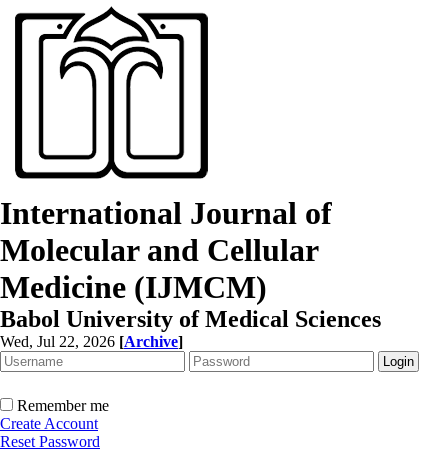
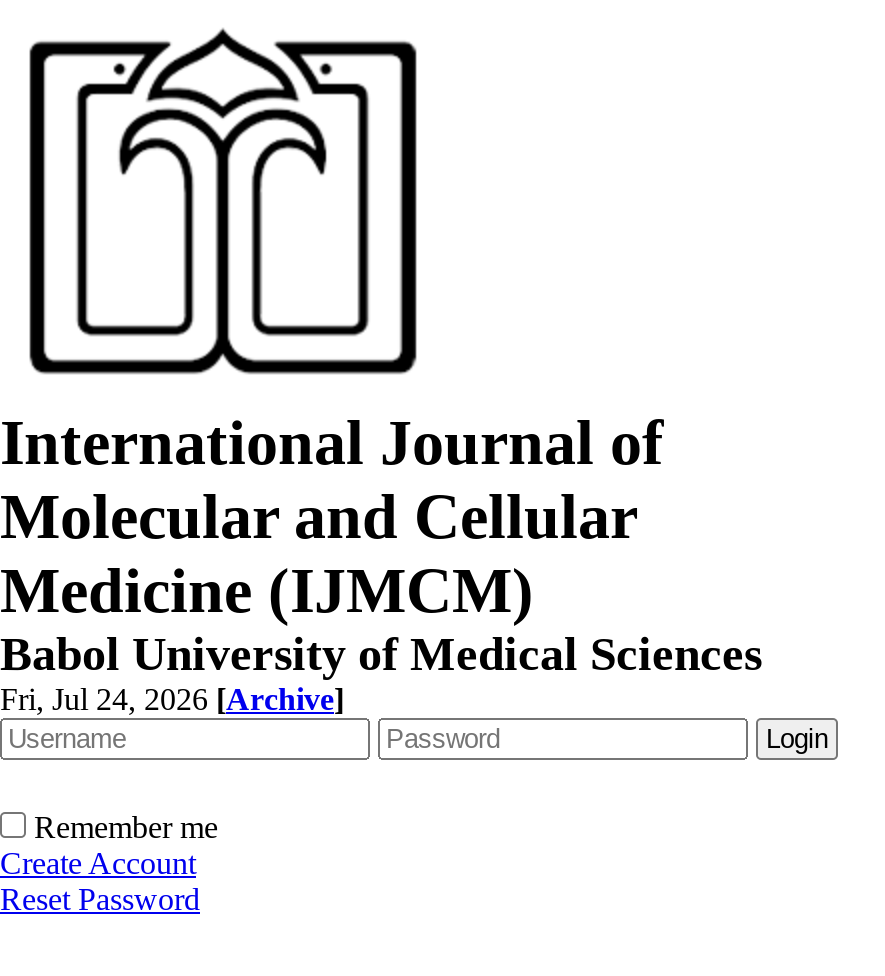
- Wed, Jul 22, 2026 [Archive]
+ Fri, Jul 24, 2026 [Archive]
